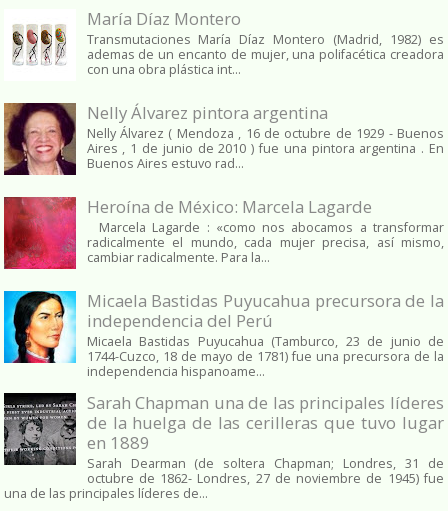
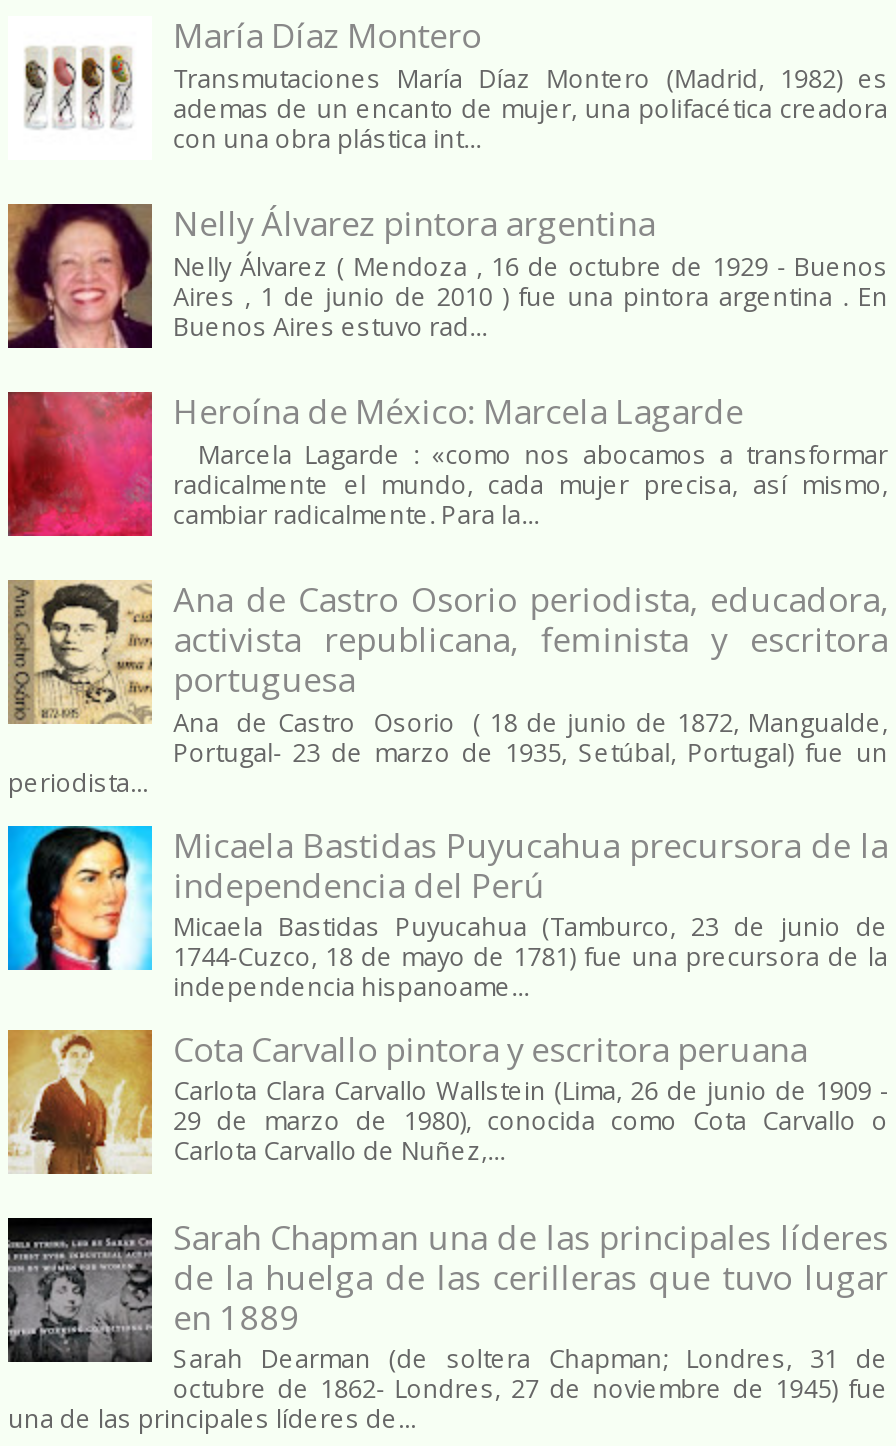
+ [image]
+ Ana de Castro Osorio periodista, educadora,
+ activista republicana, feminista y escritora
+ portuguesa
+ Ana de Castro Osorio ( 18 de junio de 1872, Mangualde,
+ Portugal- 23 de marzo de 1935, Setúbal, Portugal) fue un
+ periodista...

+ [image]
+ Cota Carvallo pintora y escritora peruana
+ Carlota Clara Carvallo Wallstein (Lima, 26 de junio de 1909 -
+ 29 de marzo de 1980), conocida como Cota Carvallo o
+ Carlota Carvallo de Nuñez,...
